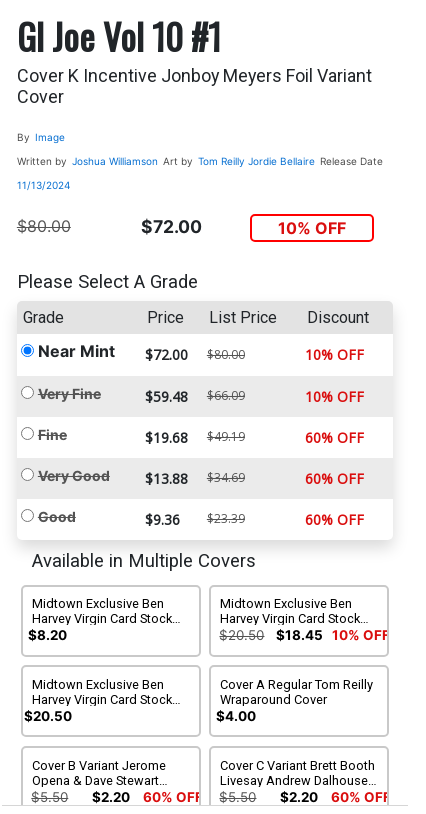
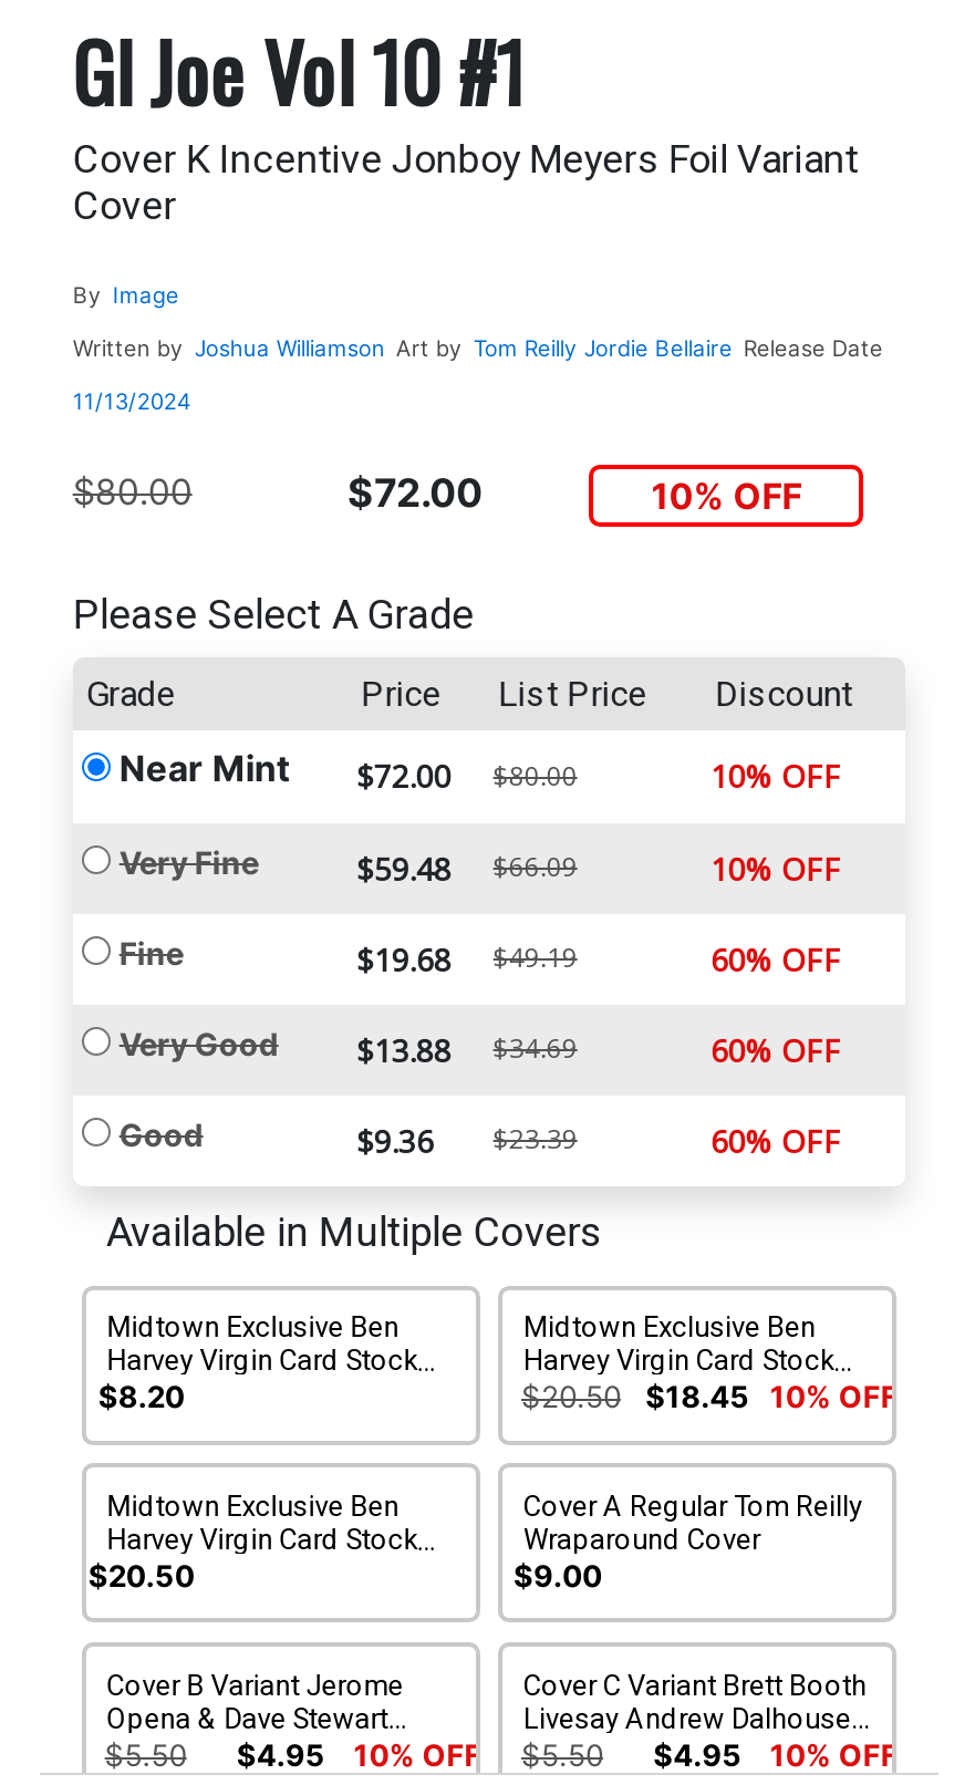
- $4.00
+ $9.00

- $2.20
+ $4.95

- 60% OFF
+ 10% OFF

- $2.20
+ $4.95

- 60% OFF
+ 10% OFF
